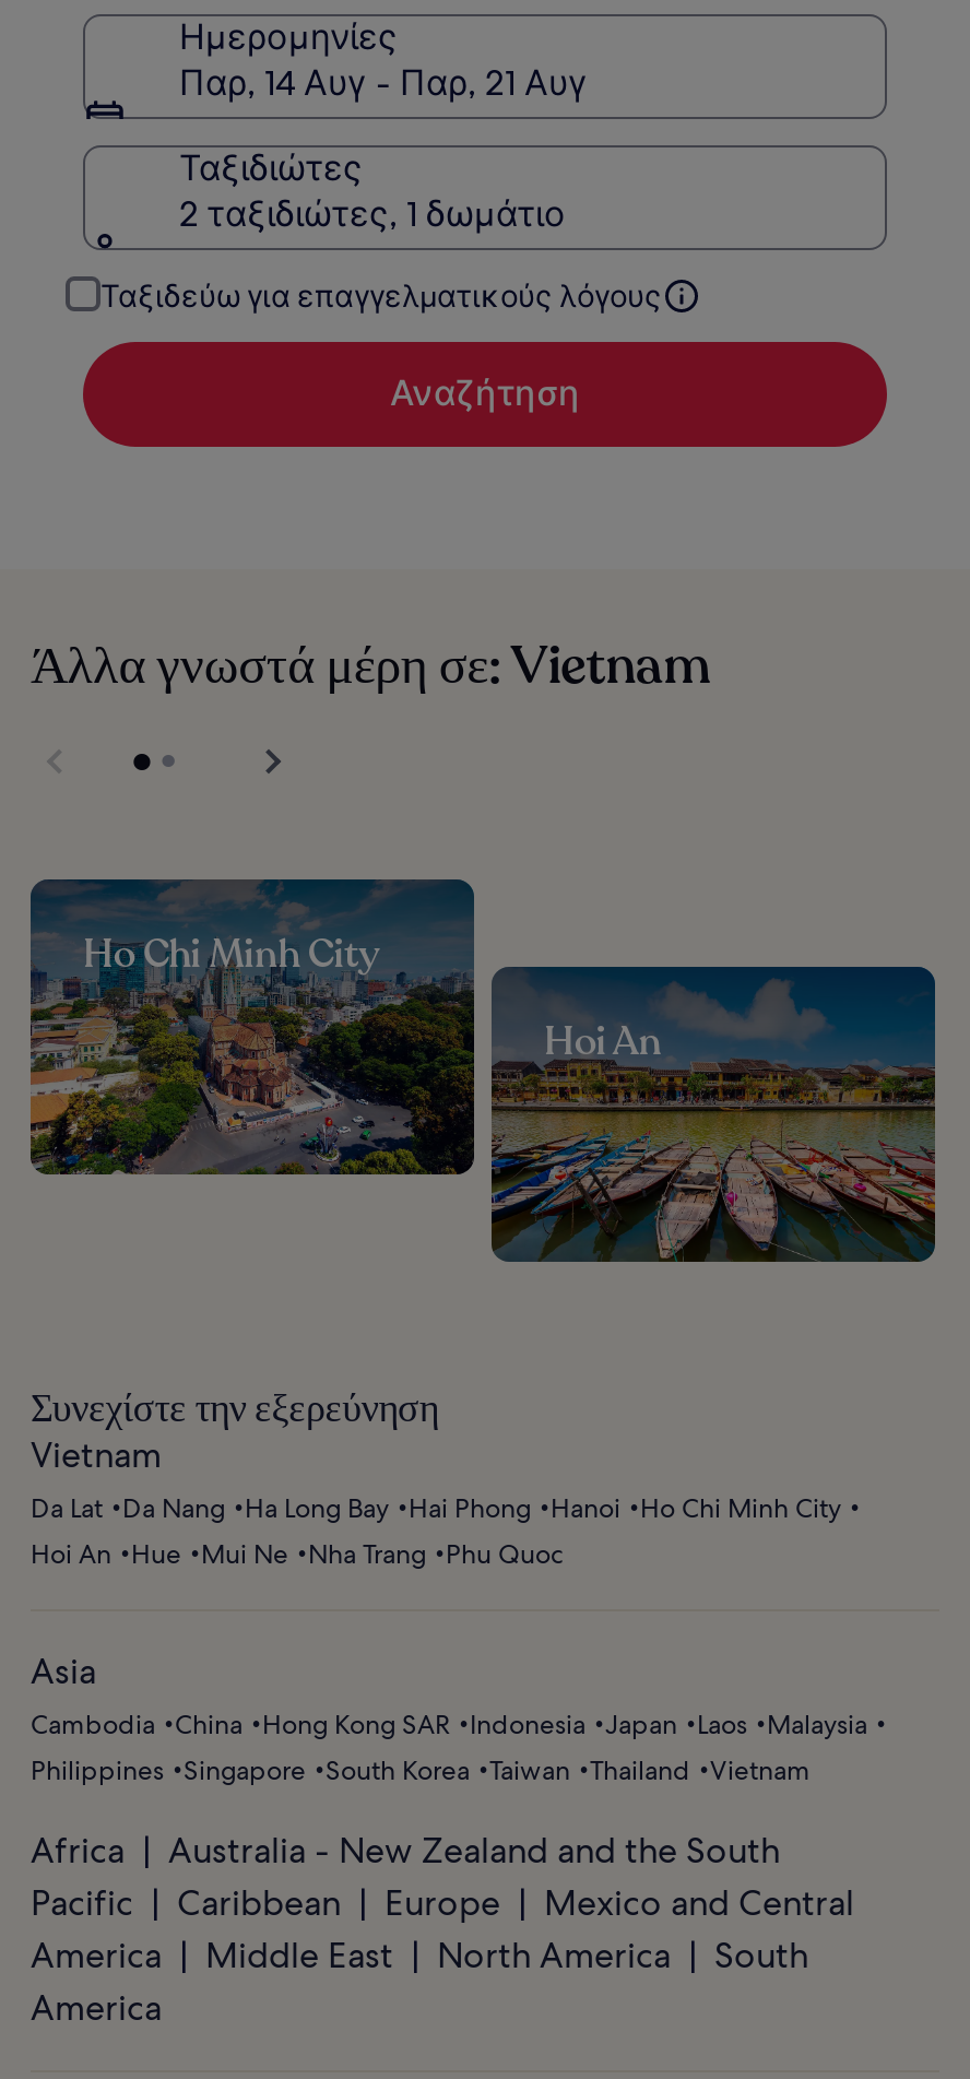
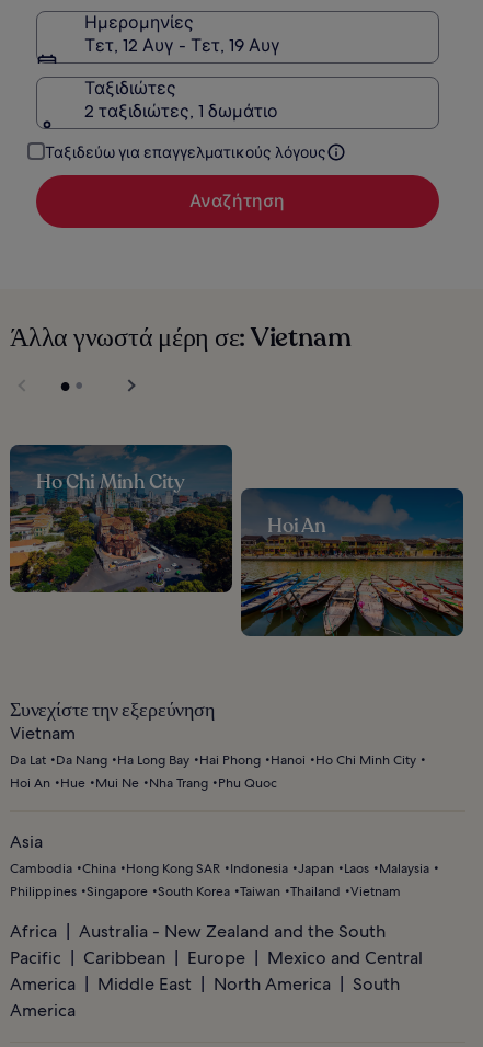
- Παρ, 14 Αυγ - Παρ, 21 Αυγ
+ Τετ, 12 Αυγ - Τετ, 19 Αυγ
